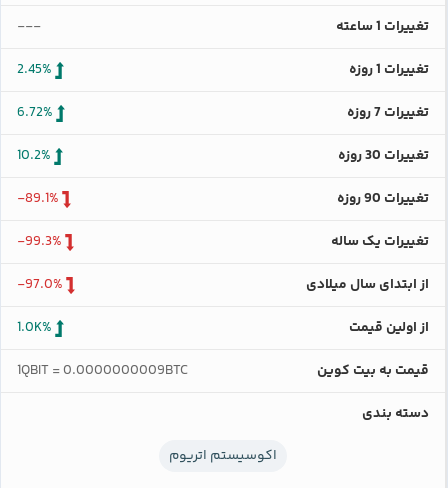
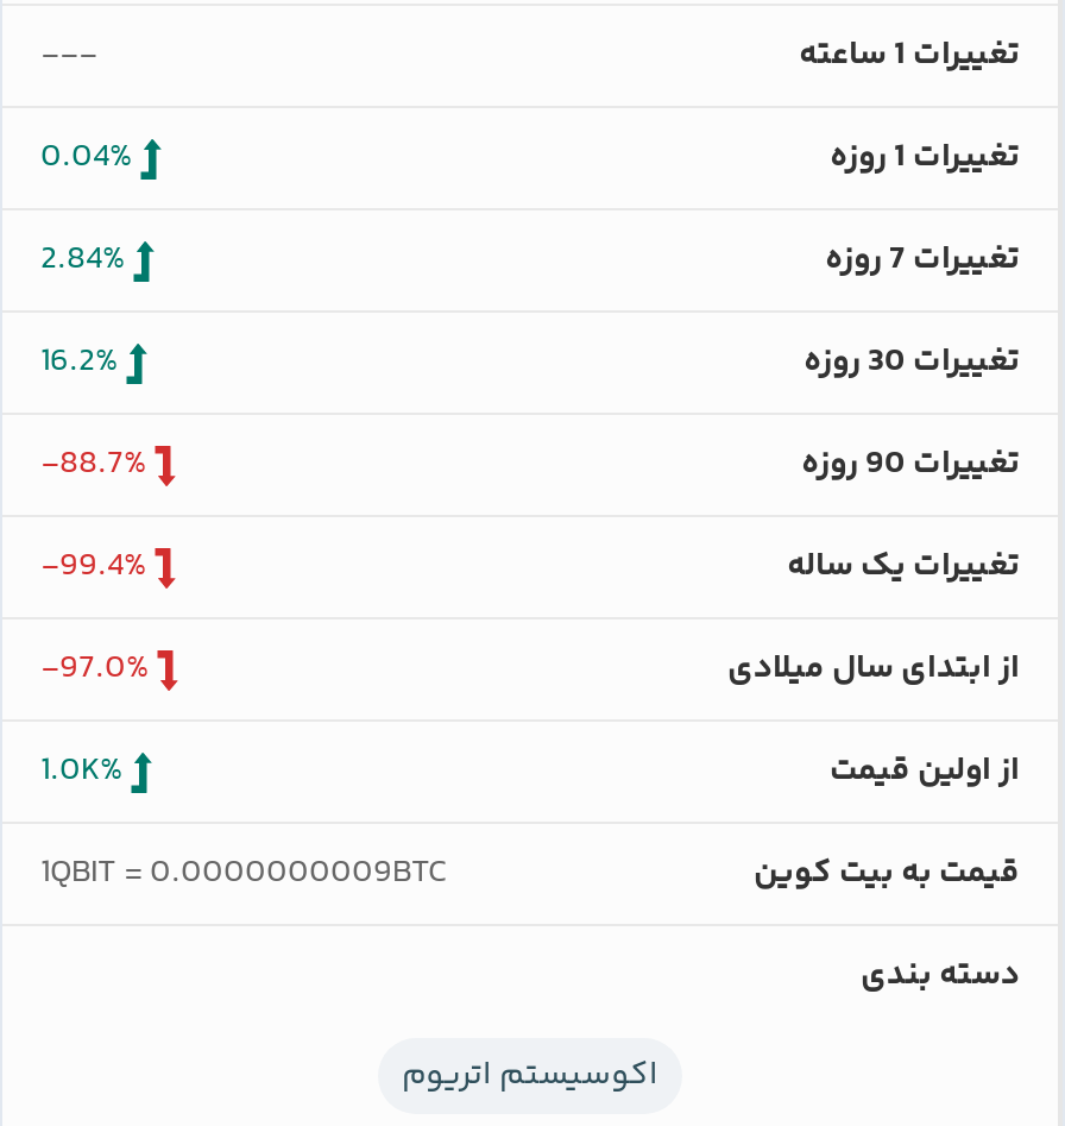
- 2.45%
+ 0.04%

- 6.72%
+ 2.84%

- 10.2%
+ 16.2%

- -89.1%
+ -88.7%

- -99.3%
+ -99.4%
